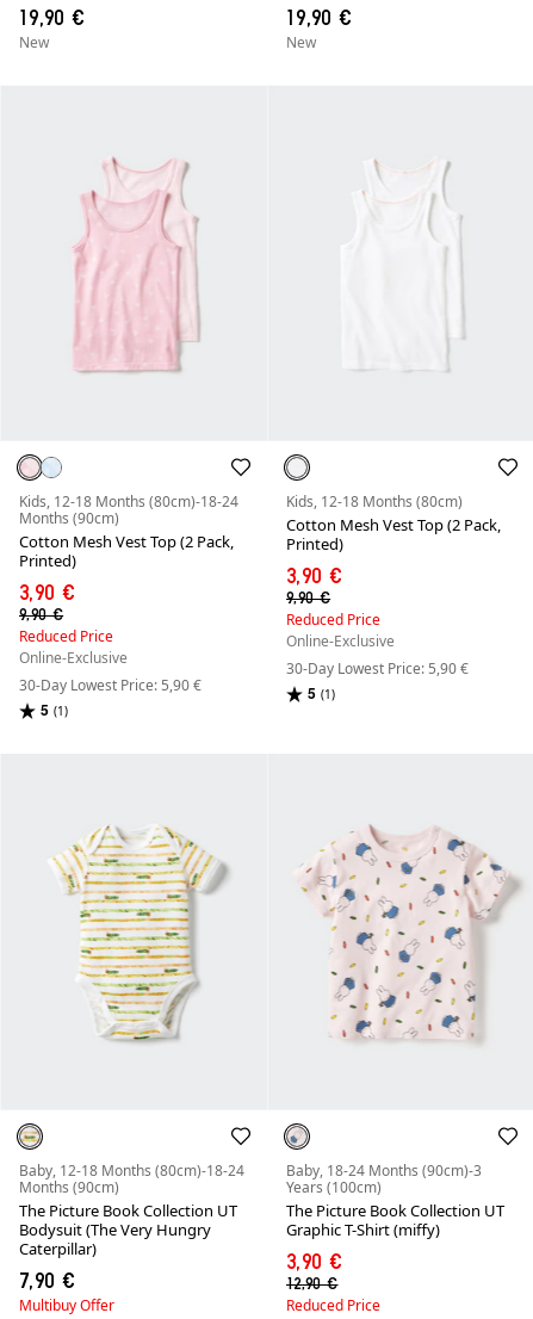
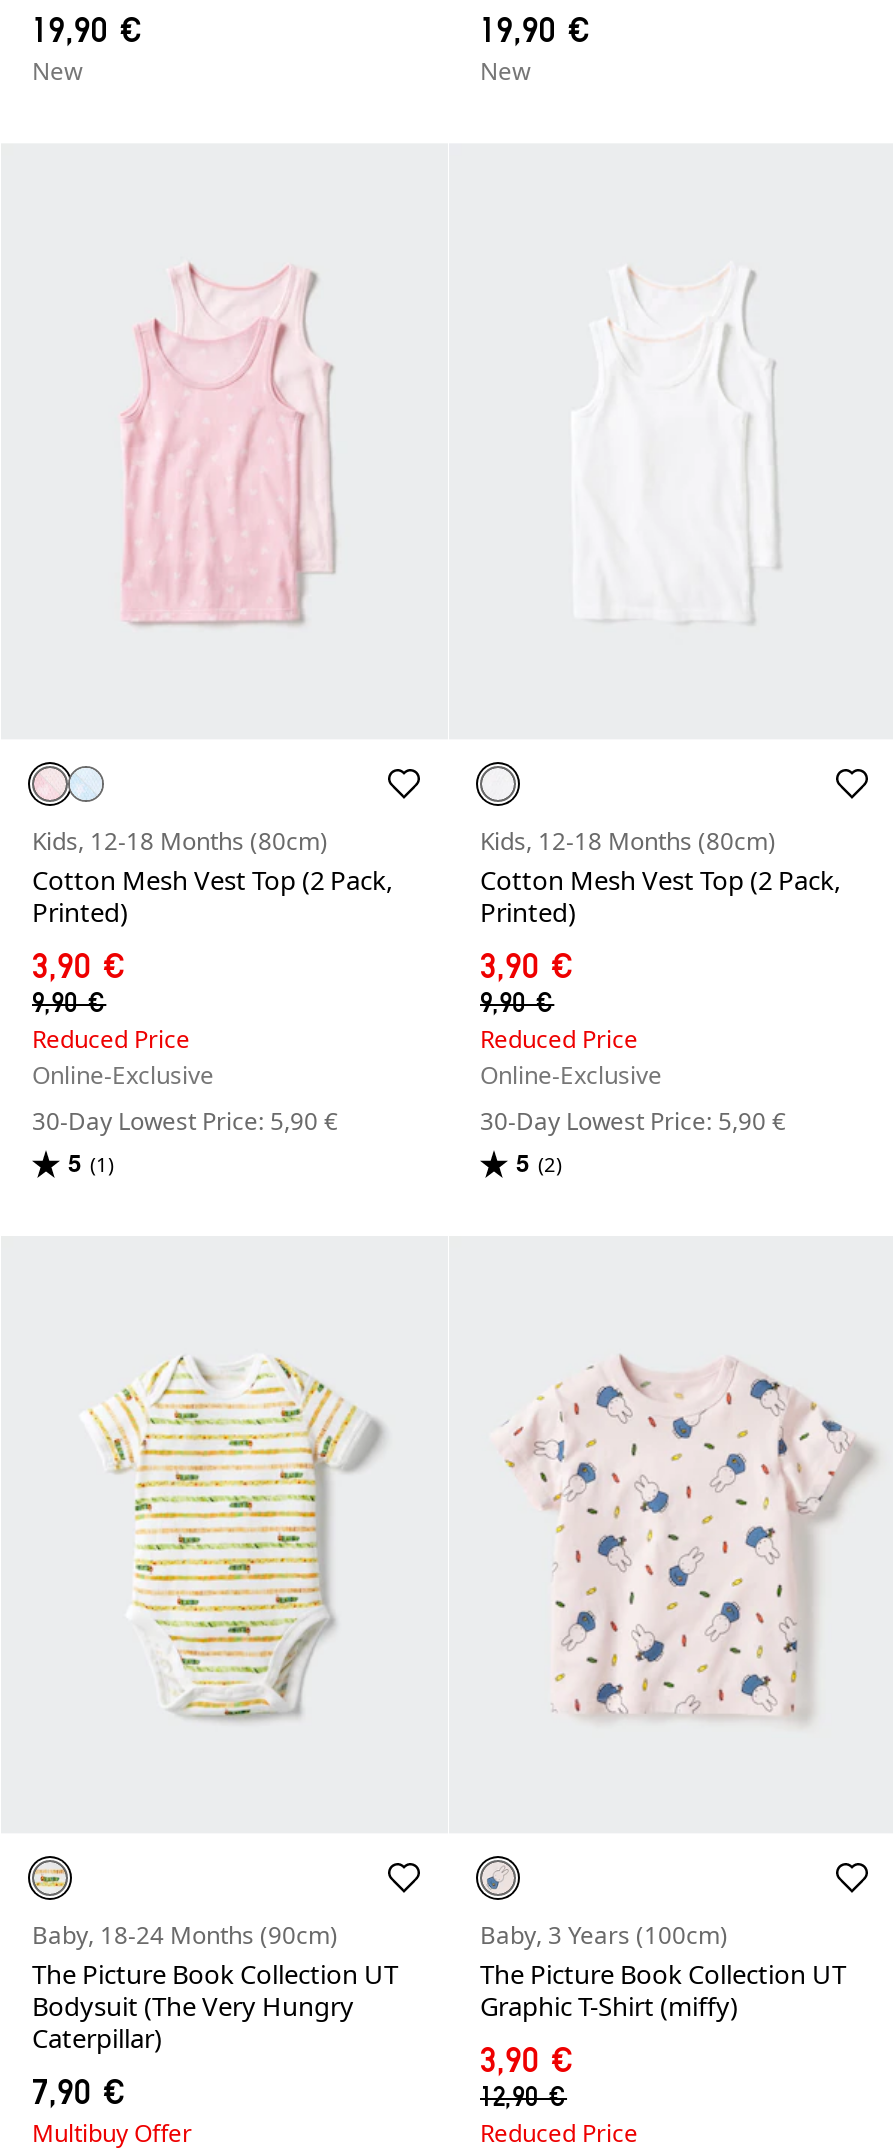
- Kids, 12-18 Months (80cm)-18-24
- Months (90cm)
+ Kids, 12-18 Months (80cm)

- 5 (1)
+ 5 (2)

- Baby, 12-18 Months (80cm)-18-24
- Months (90cm)
+ Baby, 18-24 Months (90cm)

- Baby, 18-24 Months (90cm)-3
- Years (100cm)
+ Baby, 3 Years (100cm)
